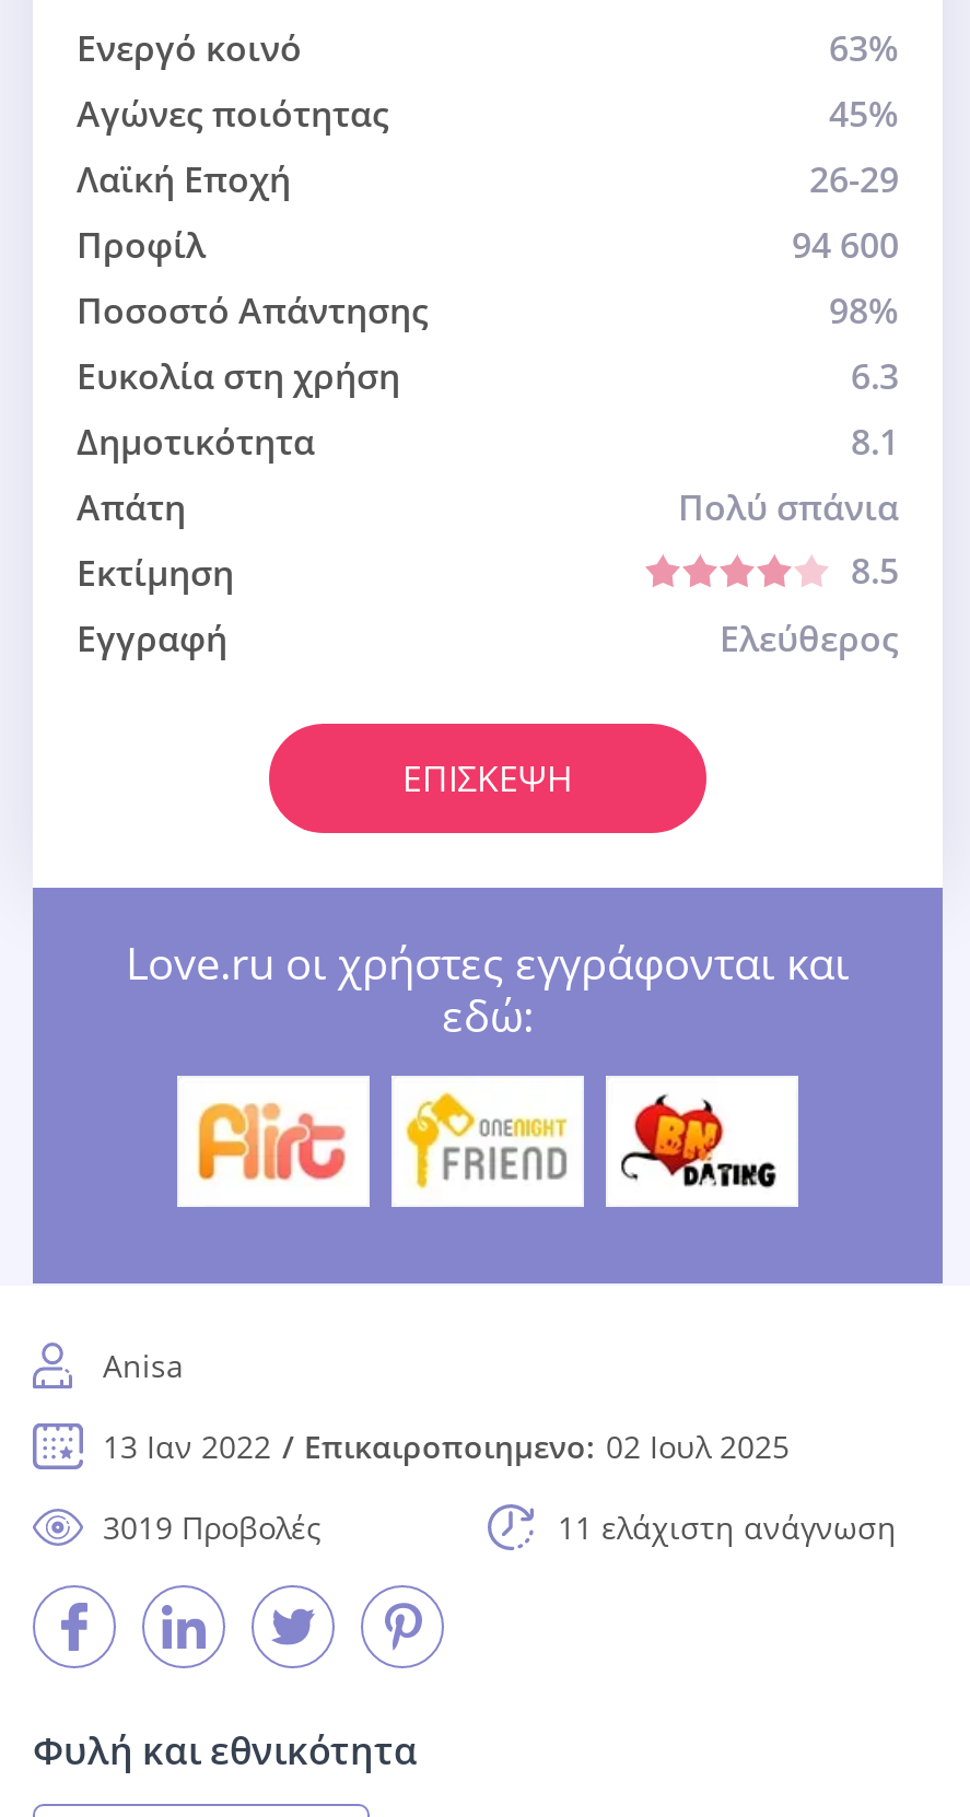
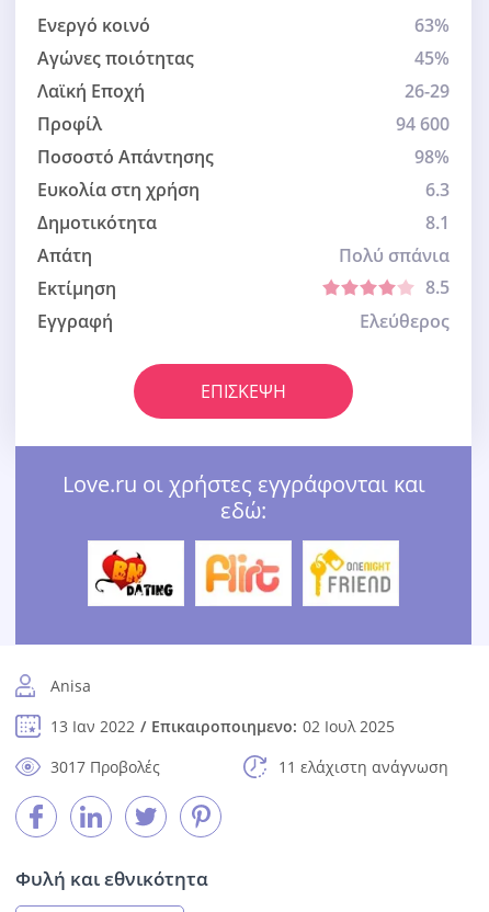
- [image]
+ [image]

- [image]
+ [image]

- [image]
+ [image]

- 3019 Προβολές
+ 3017 Προβολές
